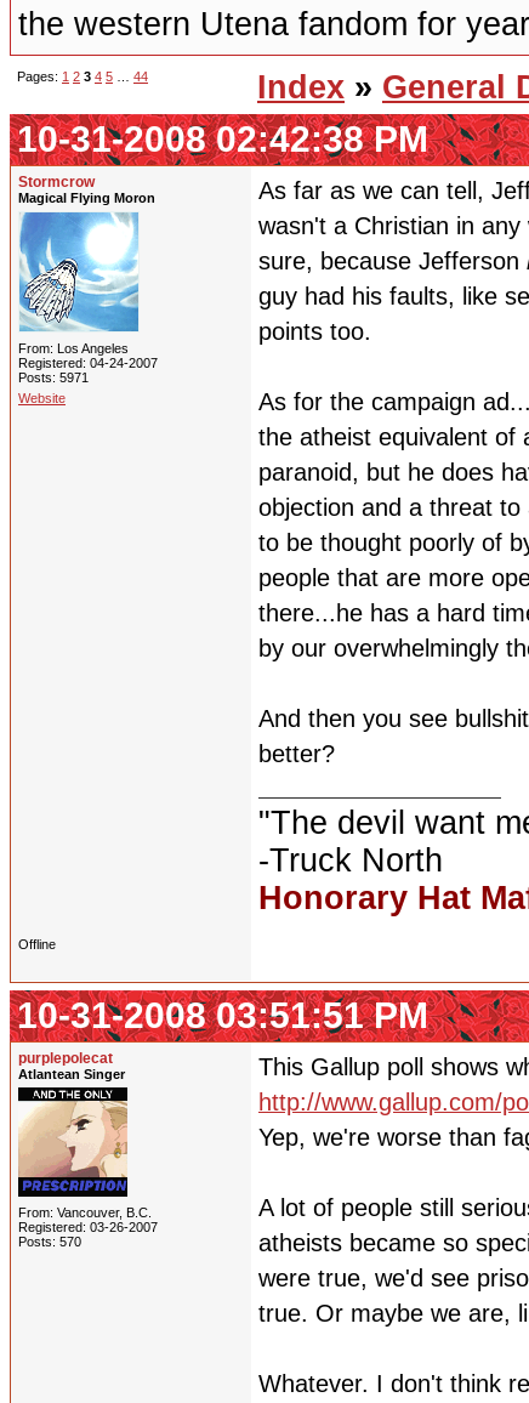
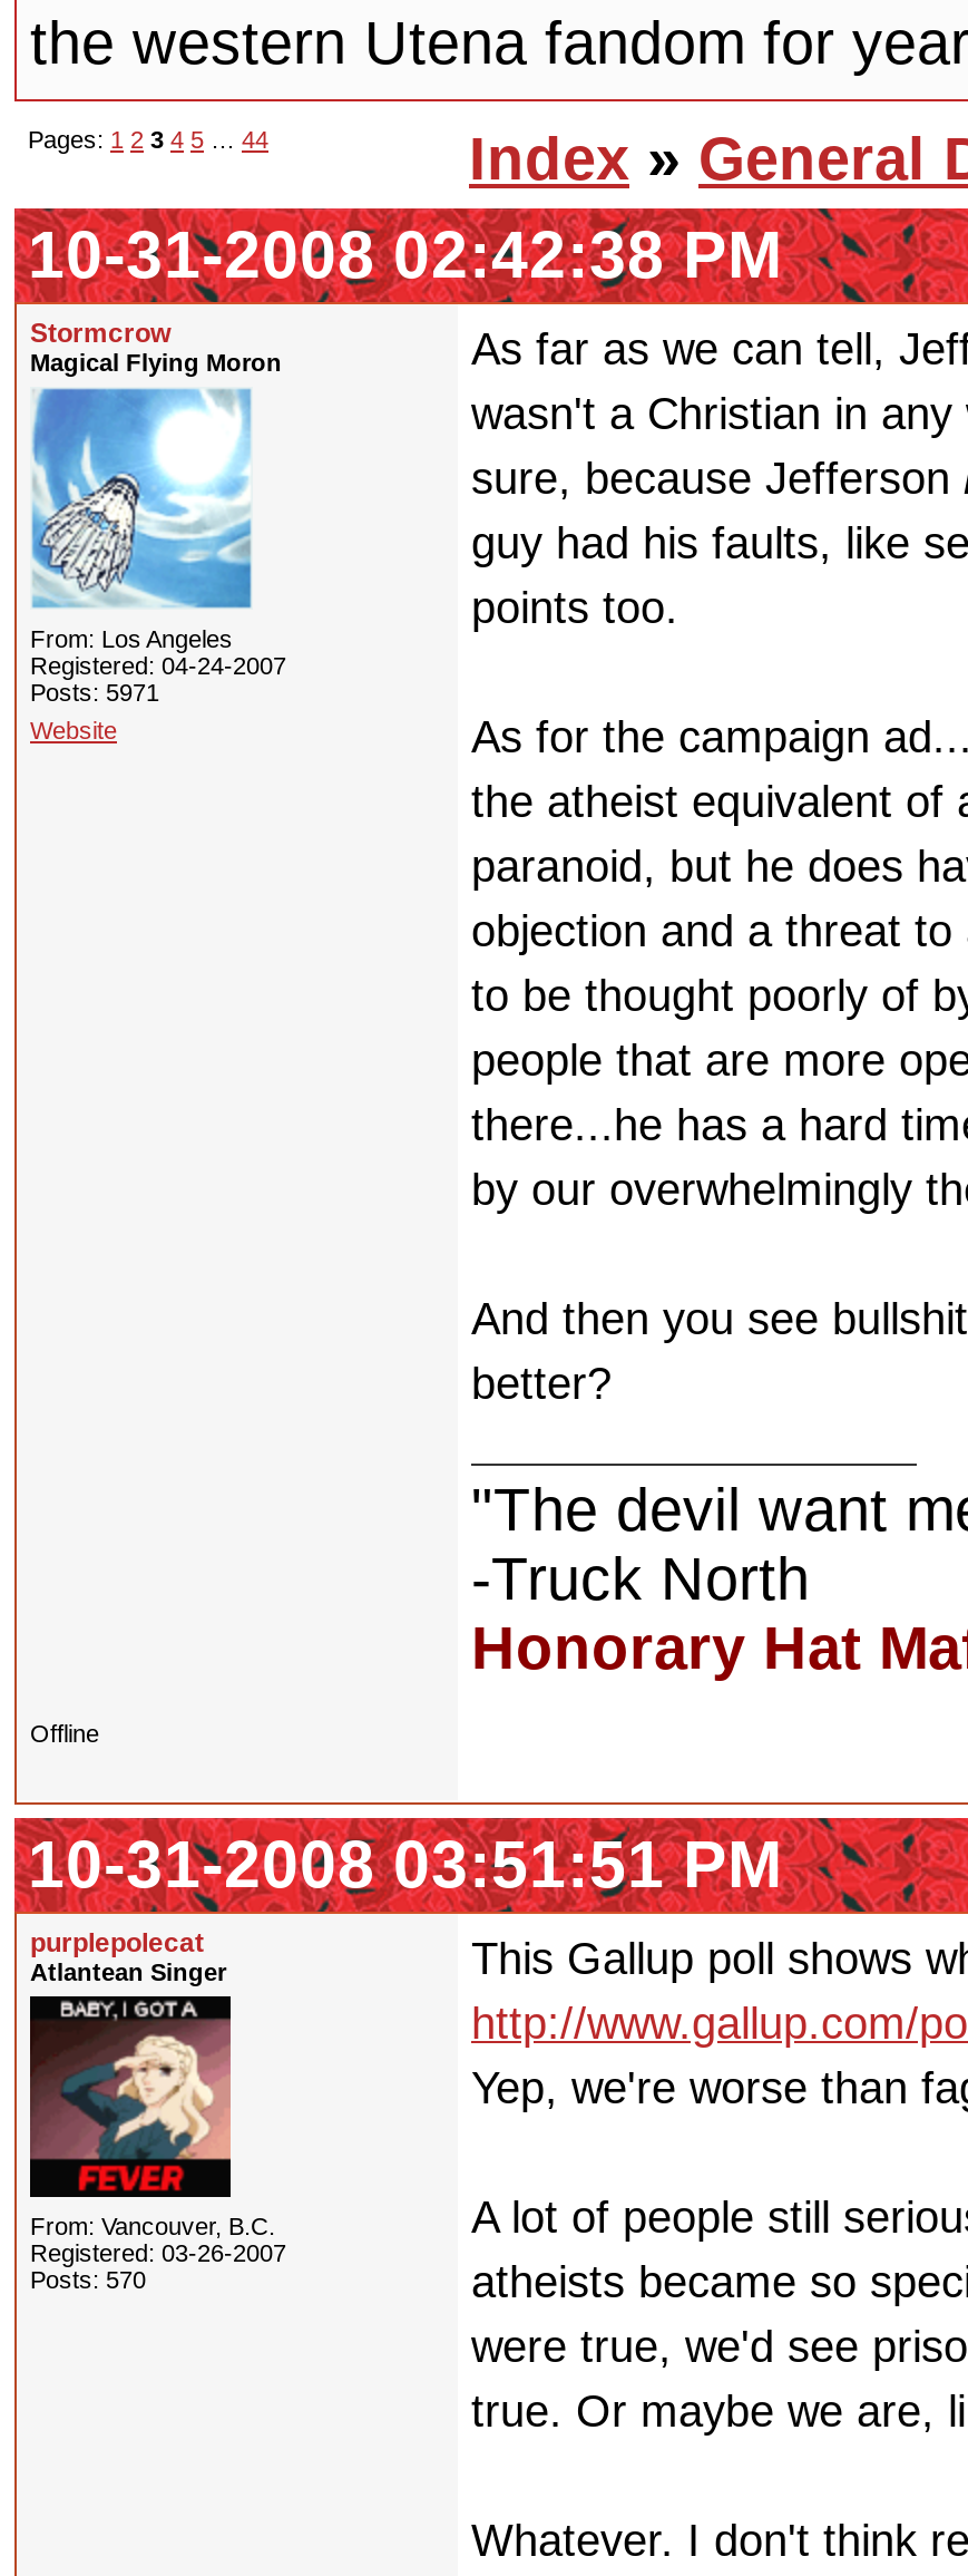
- [image]
+ [image]
